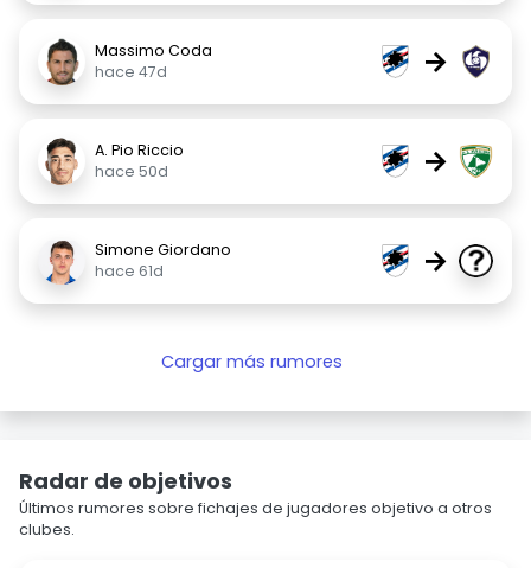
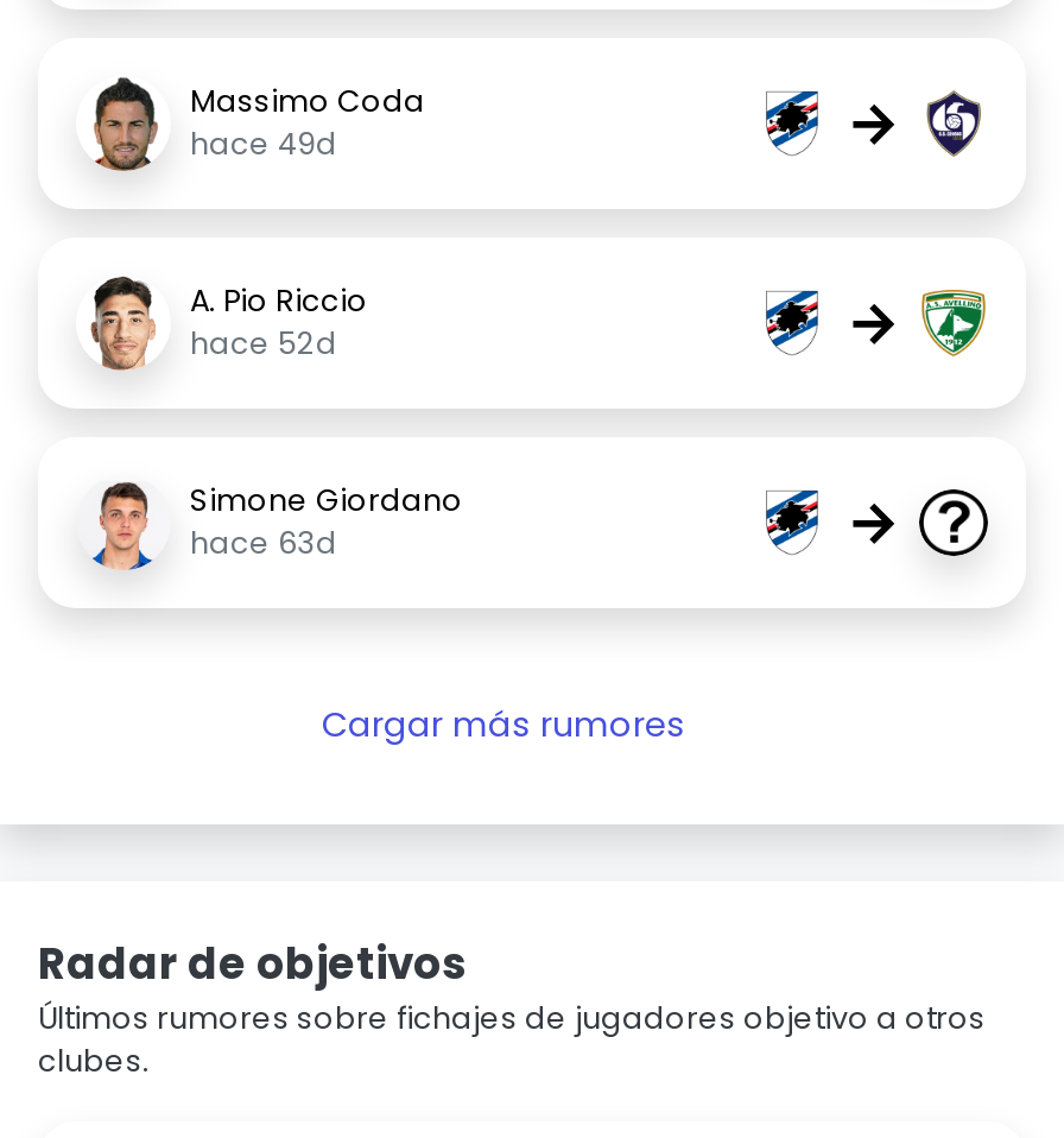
- hace 47d
+ hace 49d

- hace 50d
+ hace 52d

- hace 61d
+ hace 63d
